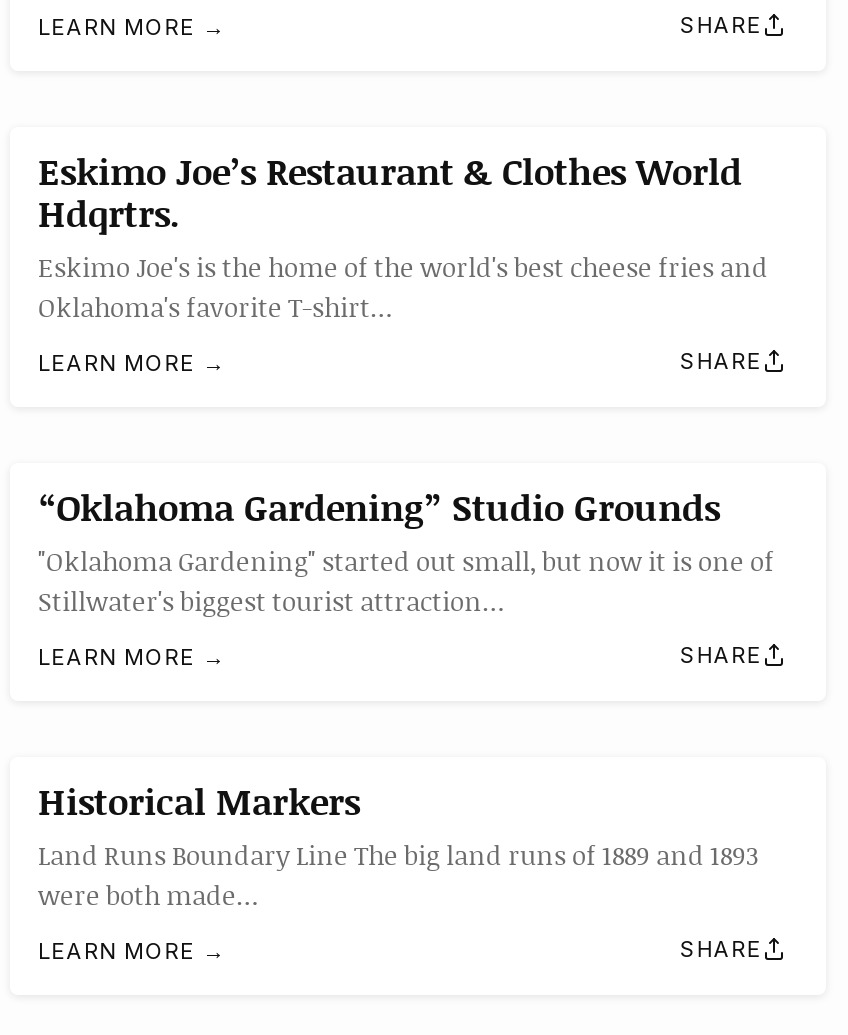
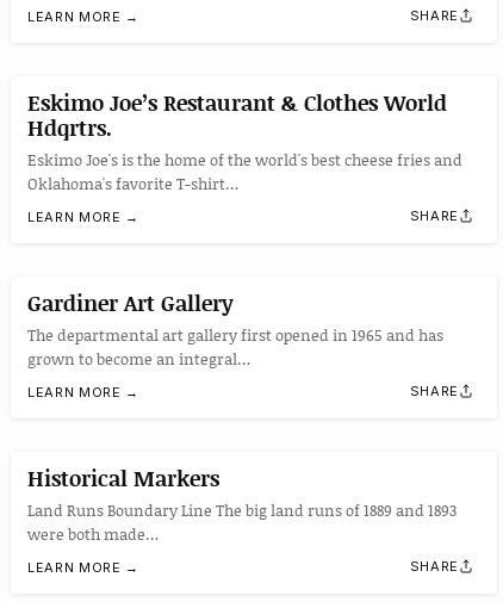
- “Oklahoma Gardening” Studio Grounds
- "Oklahoma Gardening" started out small, but now it is one of
- Stillwater's biggest tourist attraction…
+ Gardiner Art Gallery
+ The departmental art gallery first opened in 1965 and has
+ grown to become an integral…
